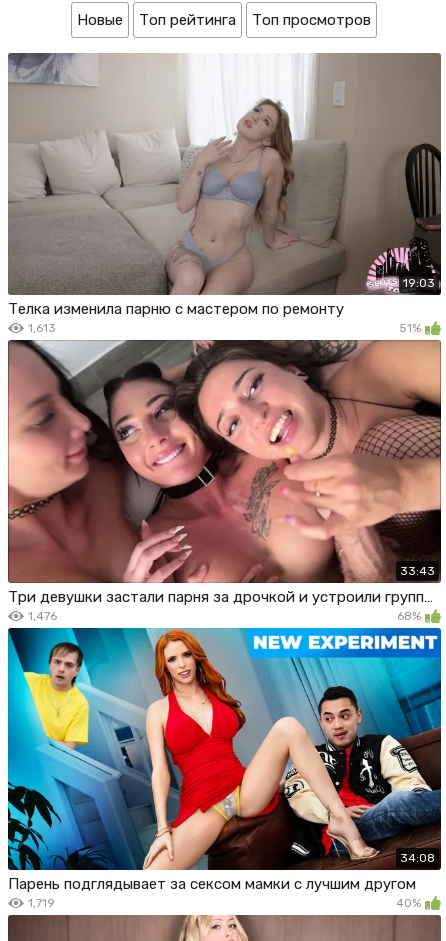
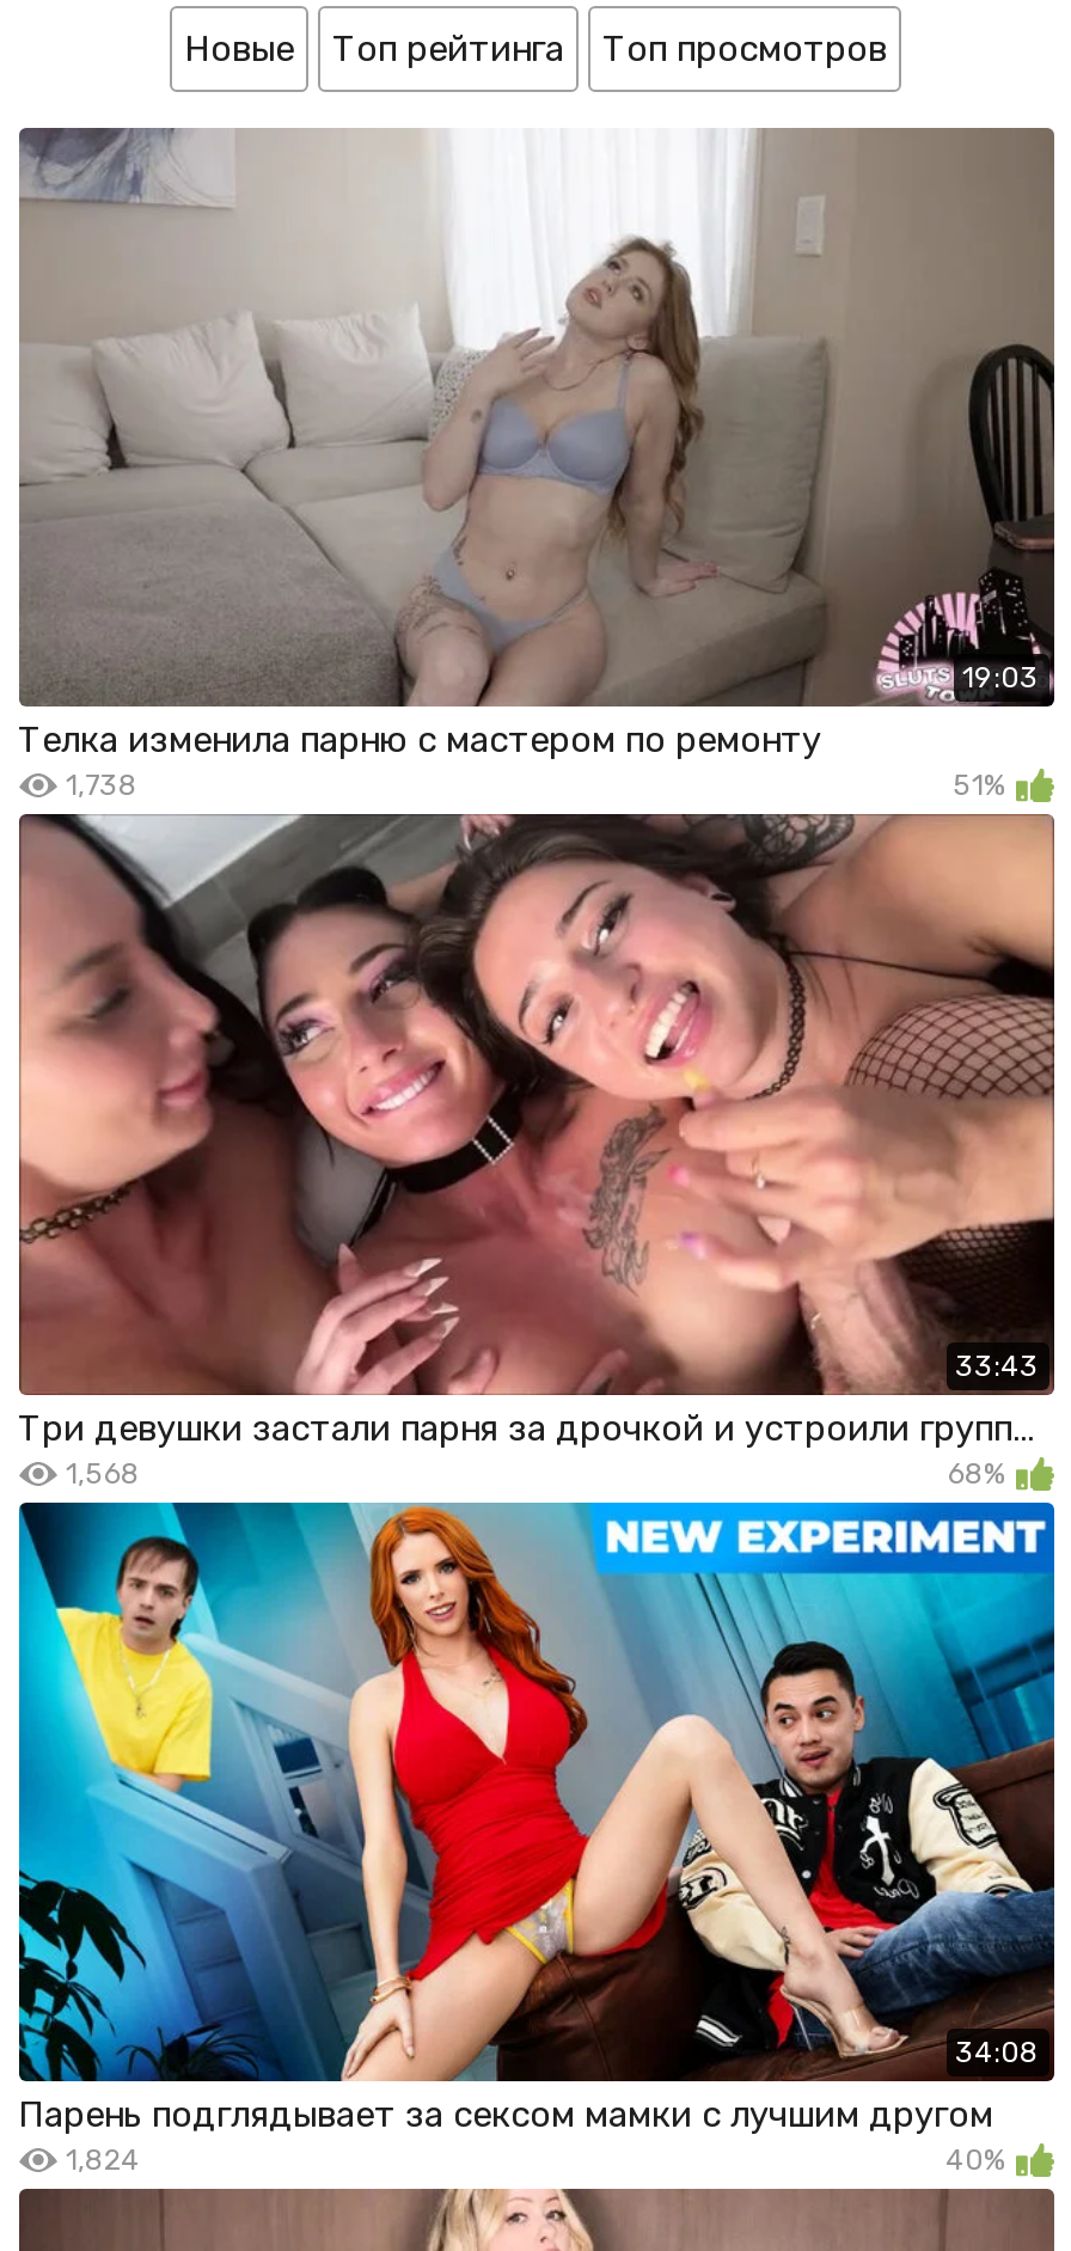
- 1,613
+ 1,738

- 1,476
+ 1,568

- 1,719
+ 1,824
